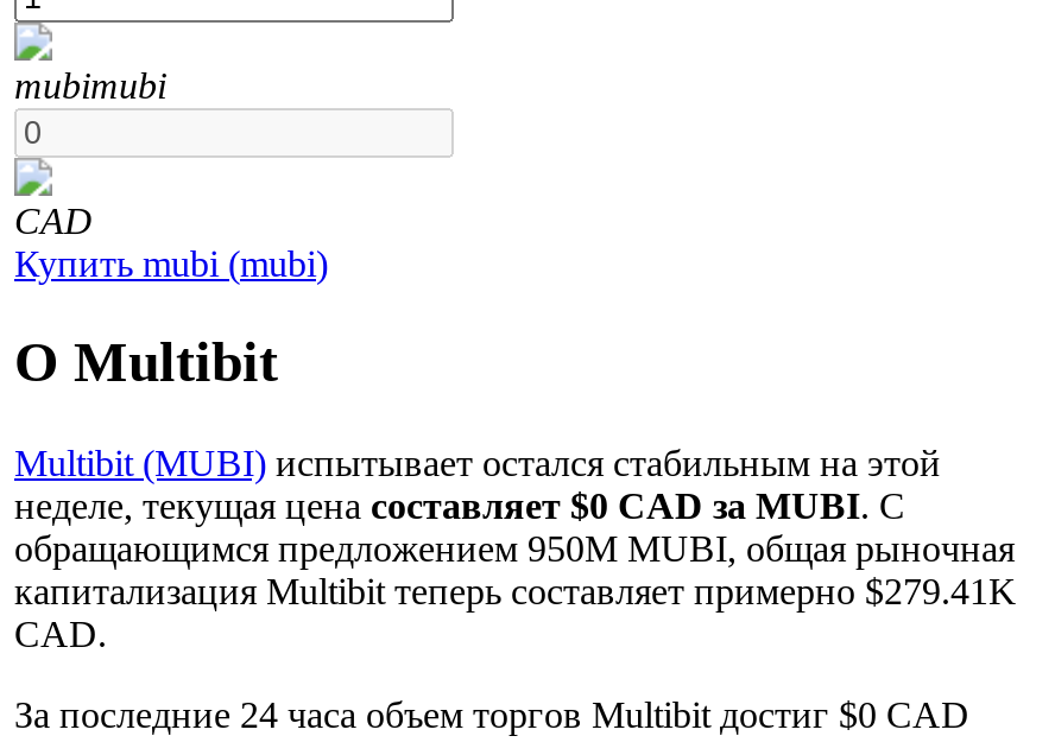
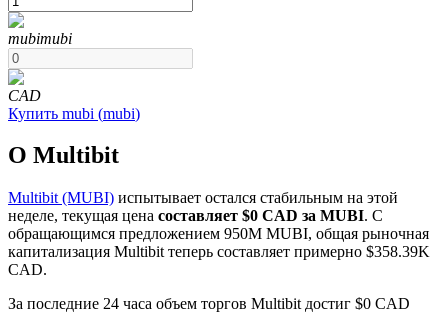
- капитализация Multibit теперь составляет примерно $279.41K
+ капитализация Multibit теперь составляет примерно $358.39K
